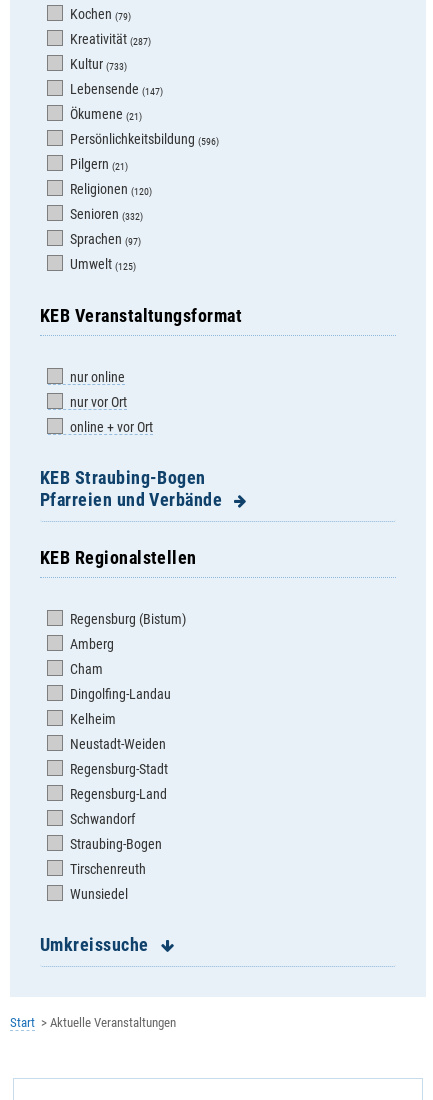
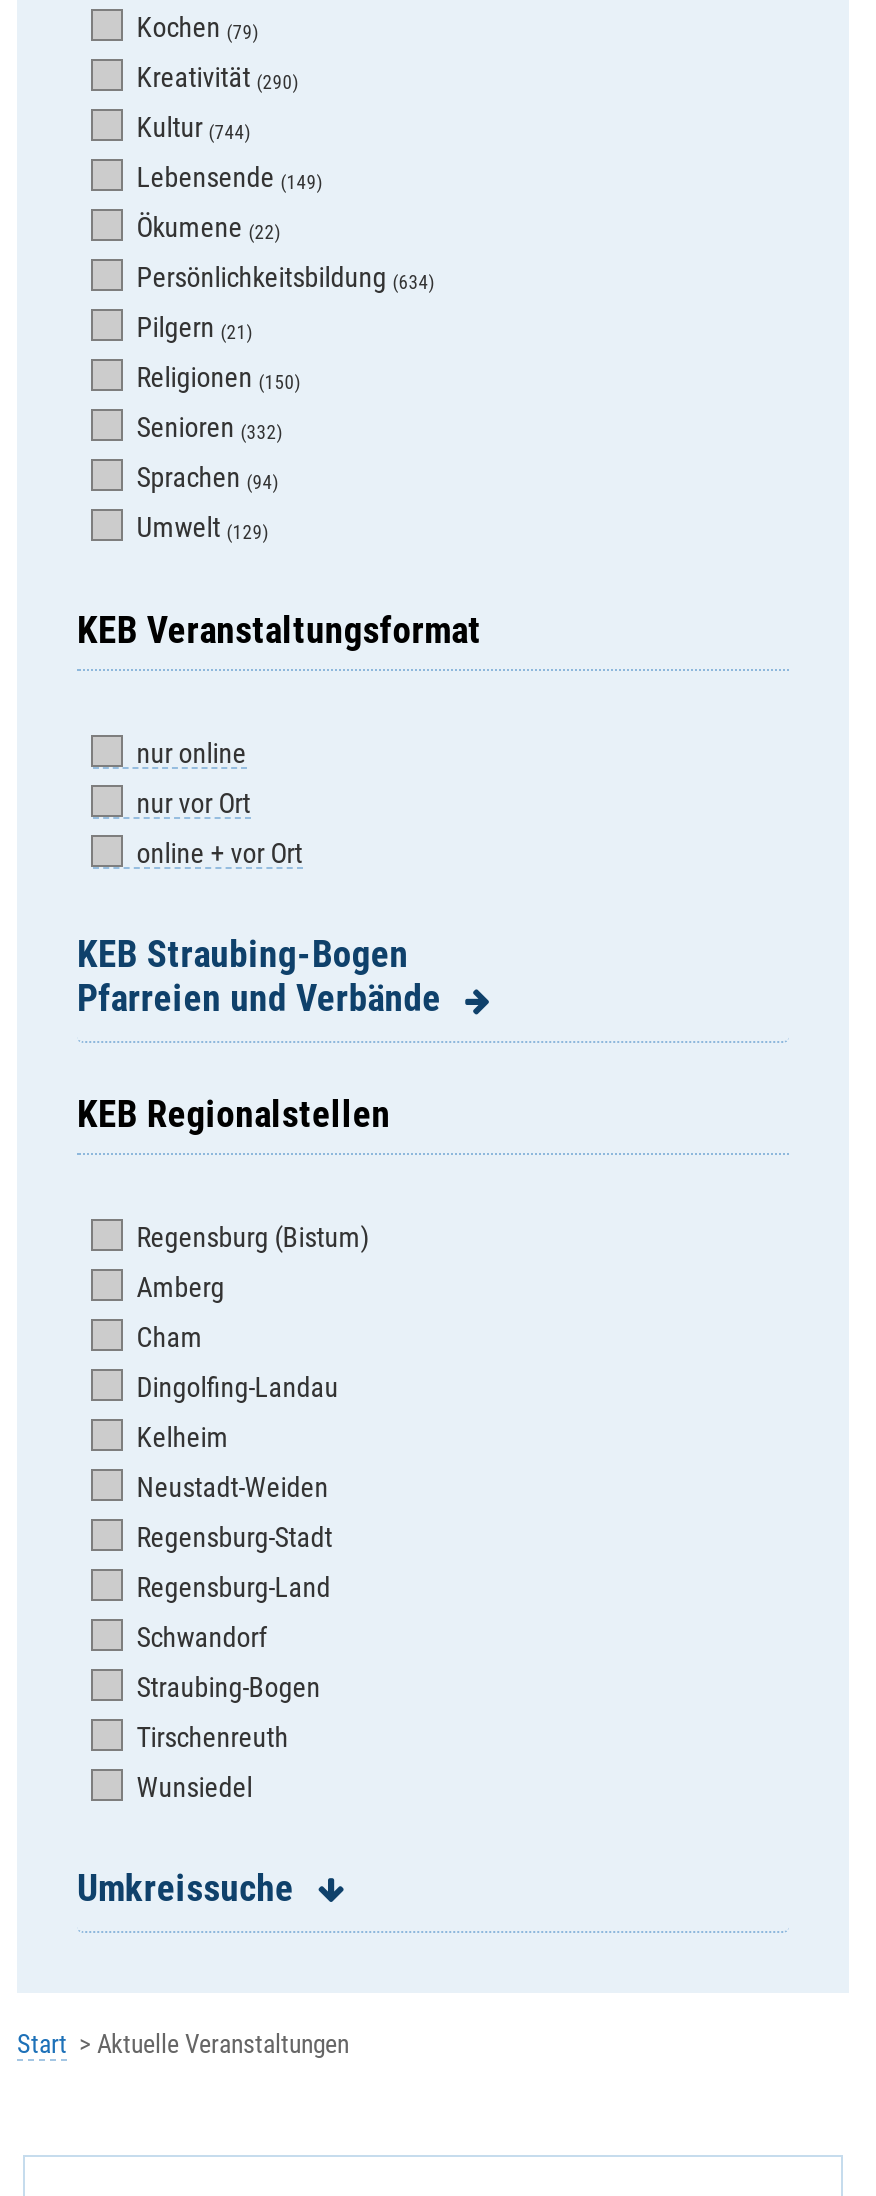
- Kreativität (287)
+ Kreativität (290)

- Kultur (733)
+ Kultur (744)

- Lebensende (147)
+ Lebensende (149)

- Ökumene (21)
+ Ökumene (22)

- Persönlichkeitsbildung (596)
+ Persönlichkeitsbildung (634)

- Religionen (120)
+ Religionen (150)

- Sprachen (97)
+ Sprachen (94)

- Umwelt (125)
+ Umwelt (129)
